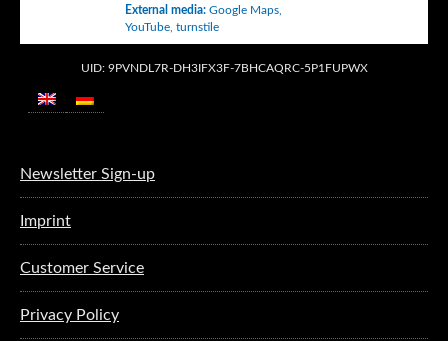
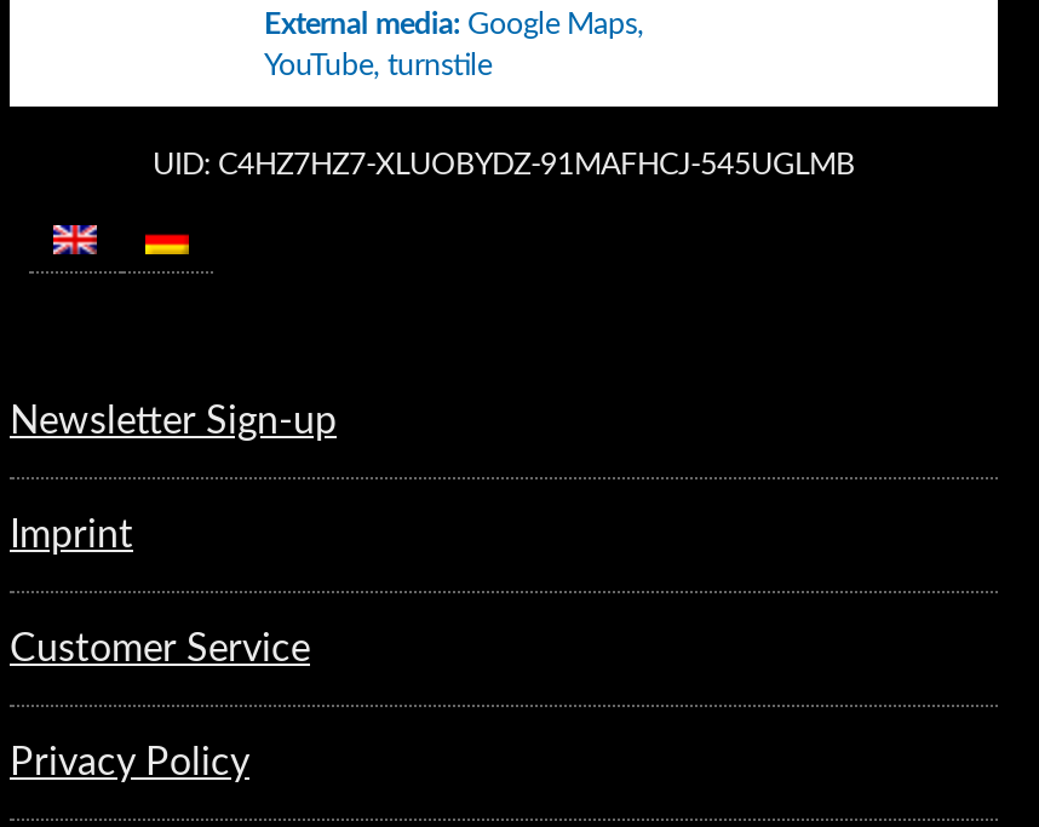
- UID: 9PVNDL7R-DH3IFX3F-7BHCAQRC-5P1FUPWX
+ UID: C4HZ7HZ7-XLUOBYDZ-91MAFHCJ-545UGLMB
